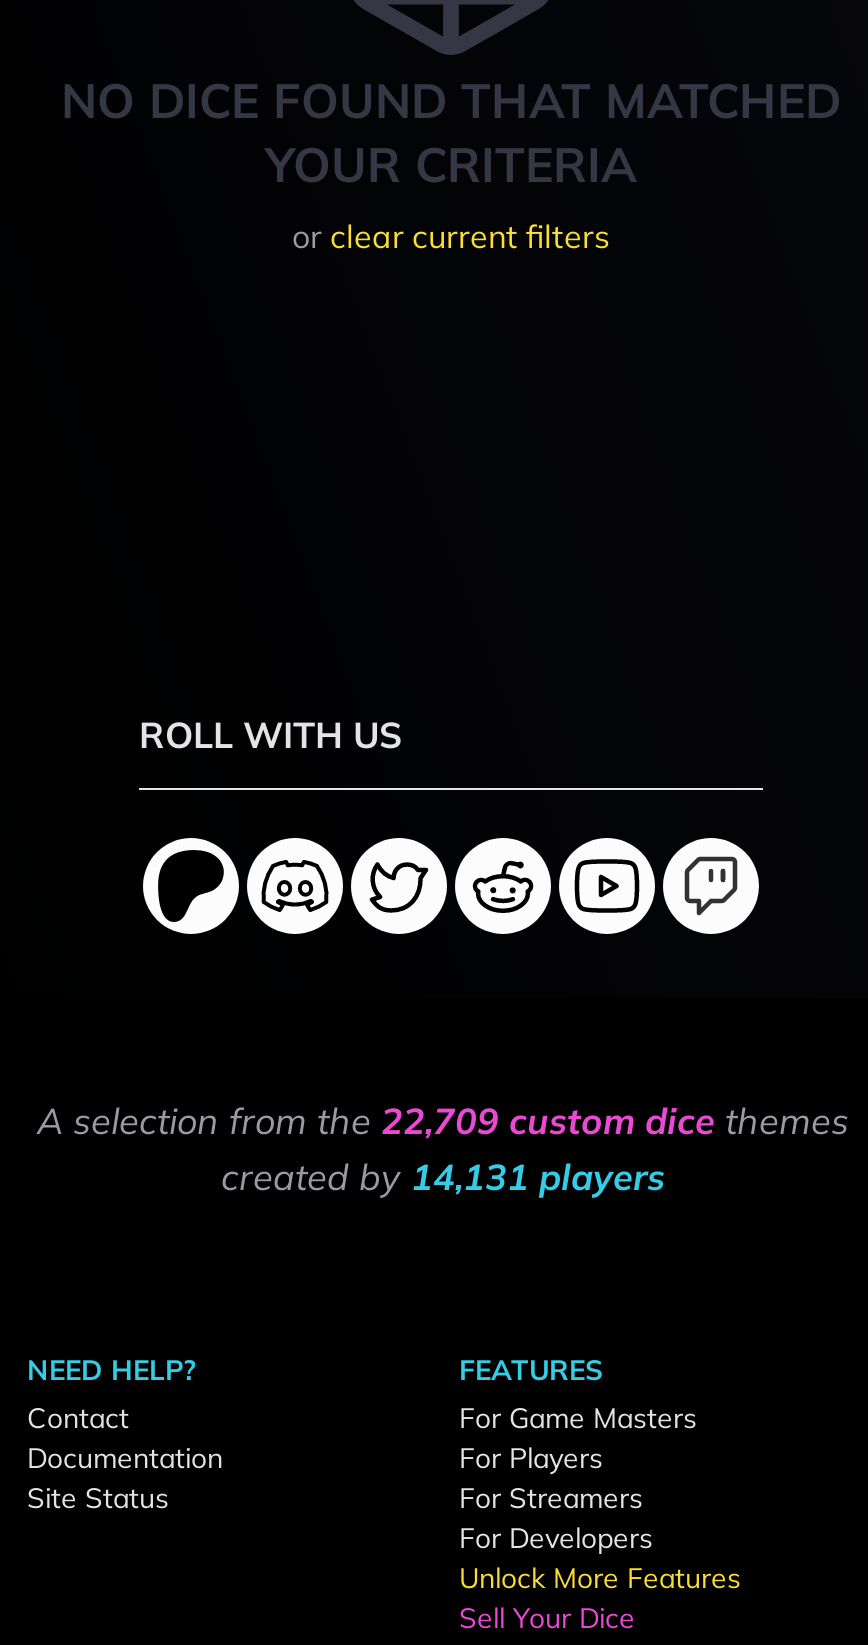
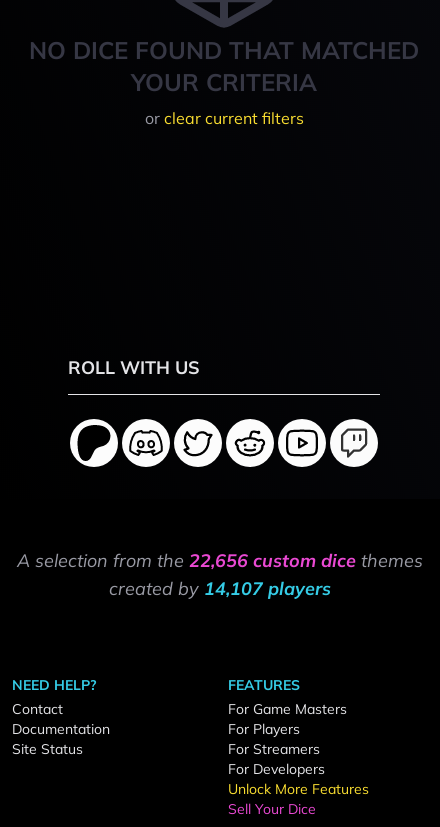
- A selection from the 22,709 custom dice themes
+ A selection from the 22,656 custom dice themes

- created by 14,131 players
+ created by 14,107 players
